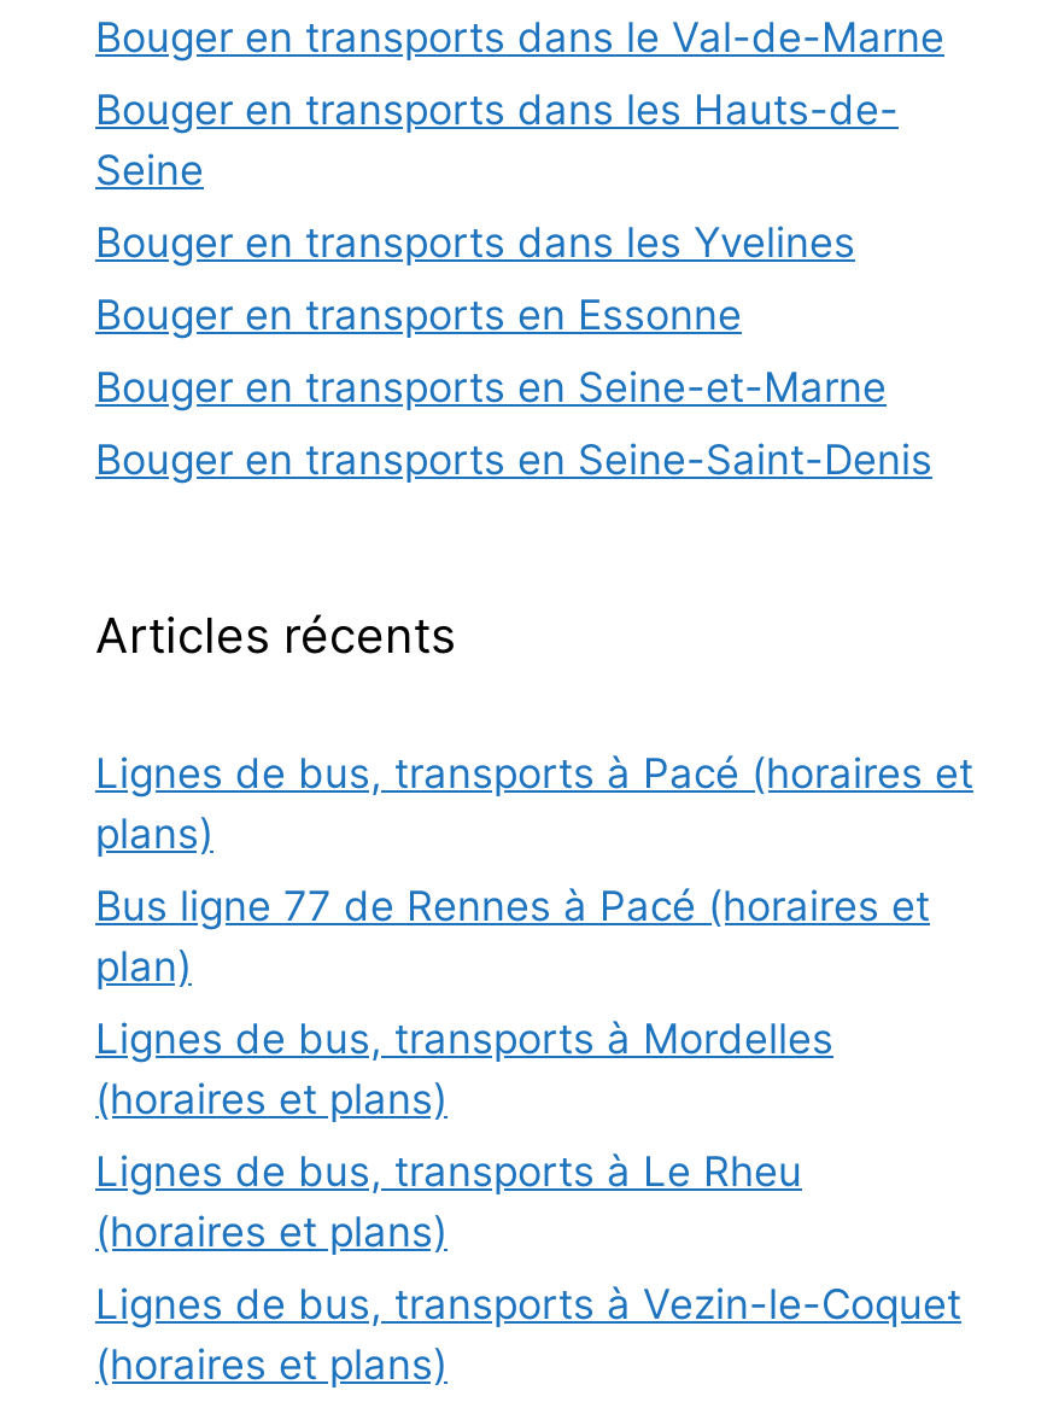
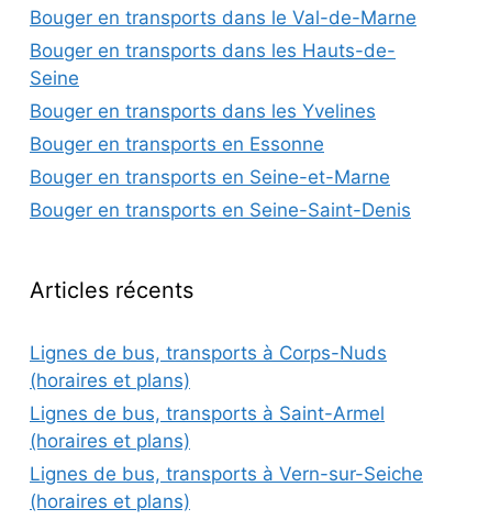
- Lignes de bus, transports à Pacé (horaires et
- plans)
- Bus ligne 77 de Rennes à Pacé (horaires et
- plan)
- Lignes de bus, transports à Mordelles
+ Lignes de bus, transports à Corps-Nuds

- Lignes de bus, transports à Le Rheu
+ Lignes de bus, transports à Saint-Armel

- Lignes de bus, transports à Vezin-le-Coquet
+ Lignes de bus, transports à Vern-sur-Seiche
